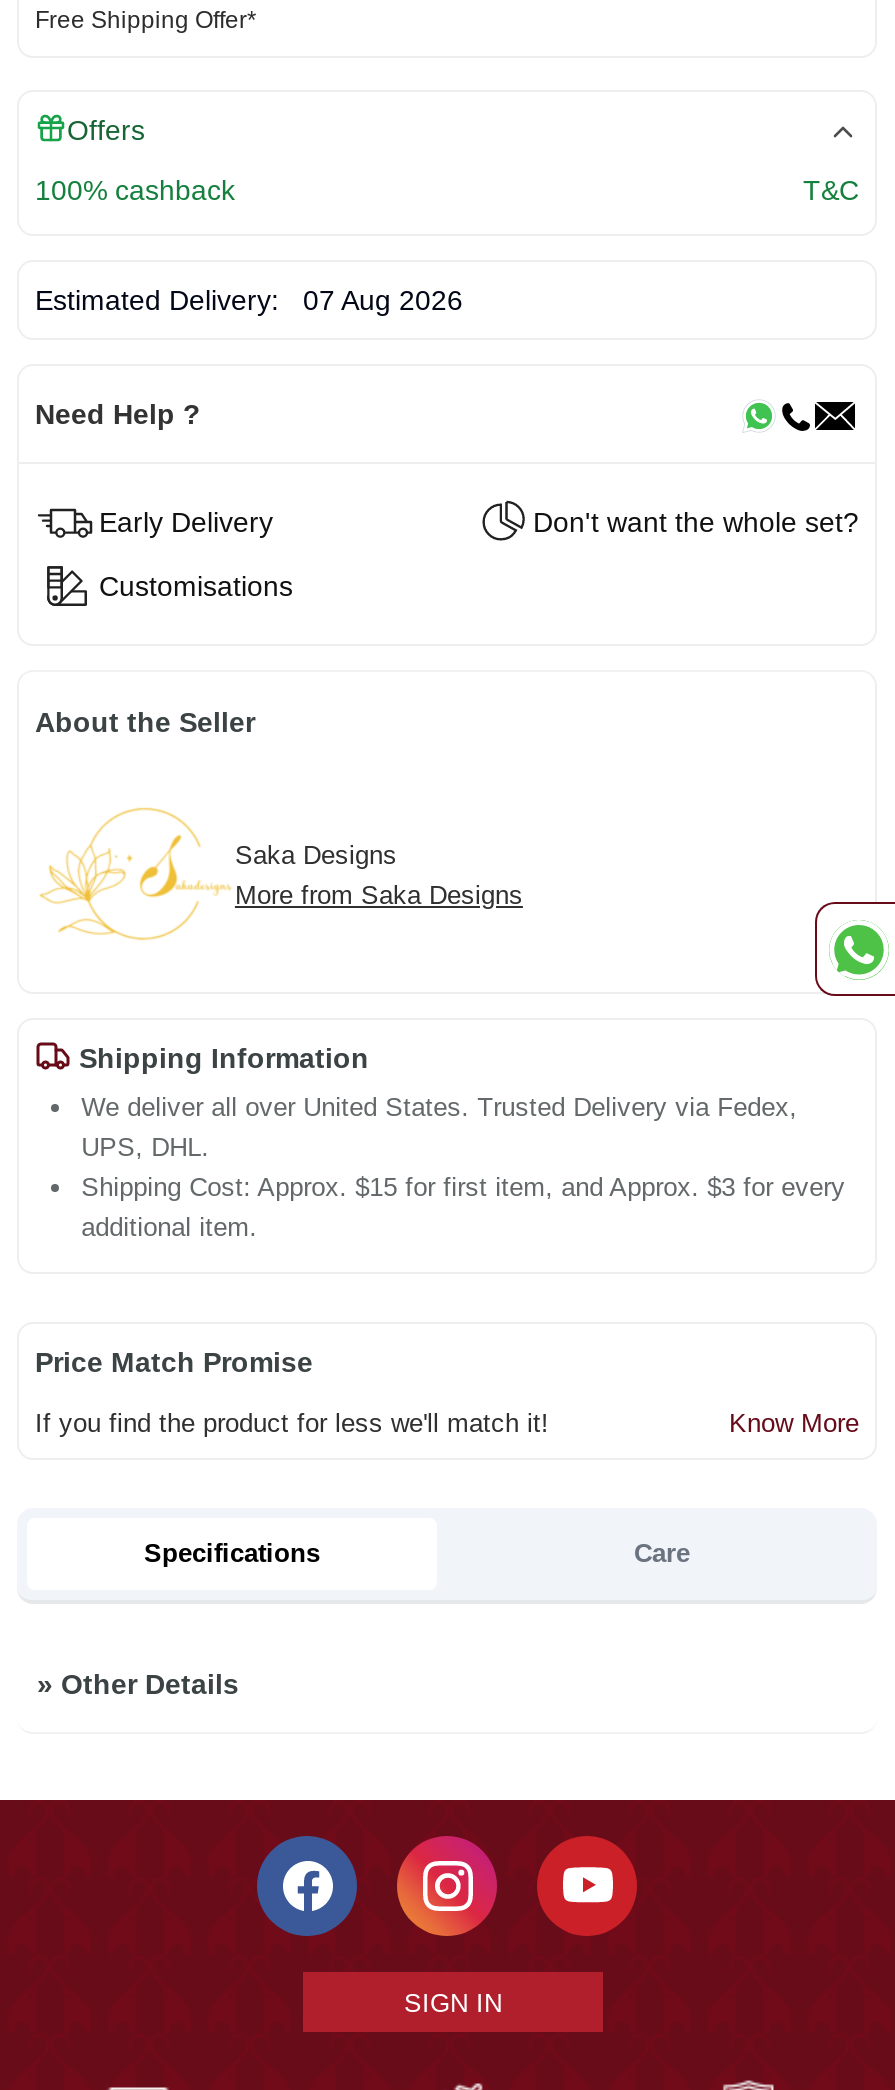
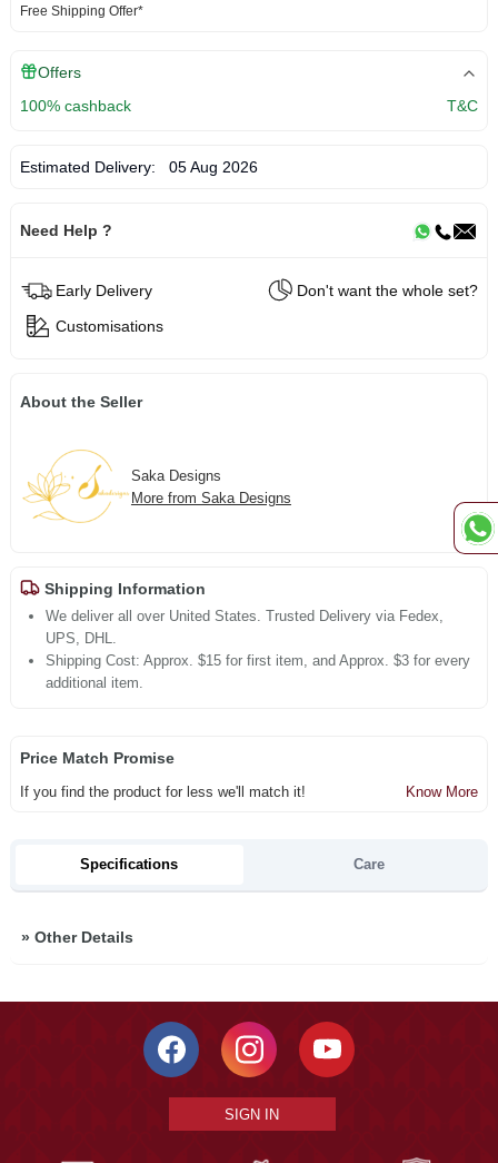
- Estimated Delivery: 07 Aug 2026
+ Estimated Delivery: 05 Aug 2026
